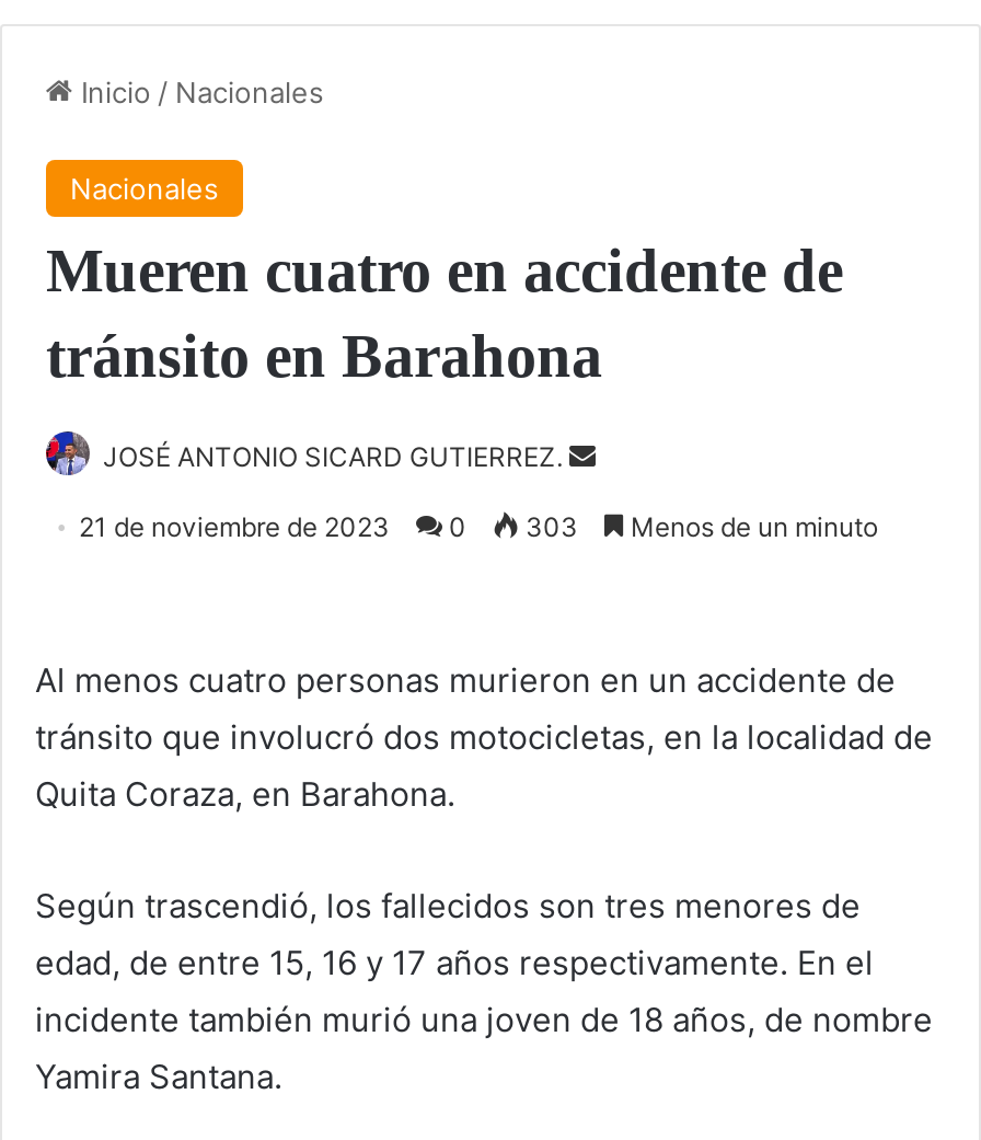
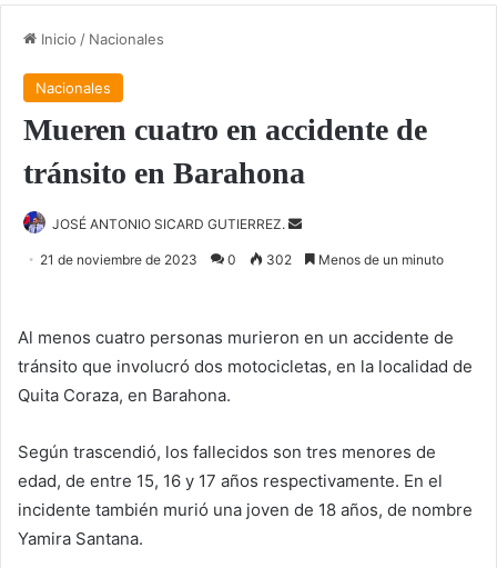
- 21 de noviembre de 2023 0 303 Menos de un minuto
+ 21 de noviembre de 2023 0 302 Menos de un minuto
